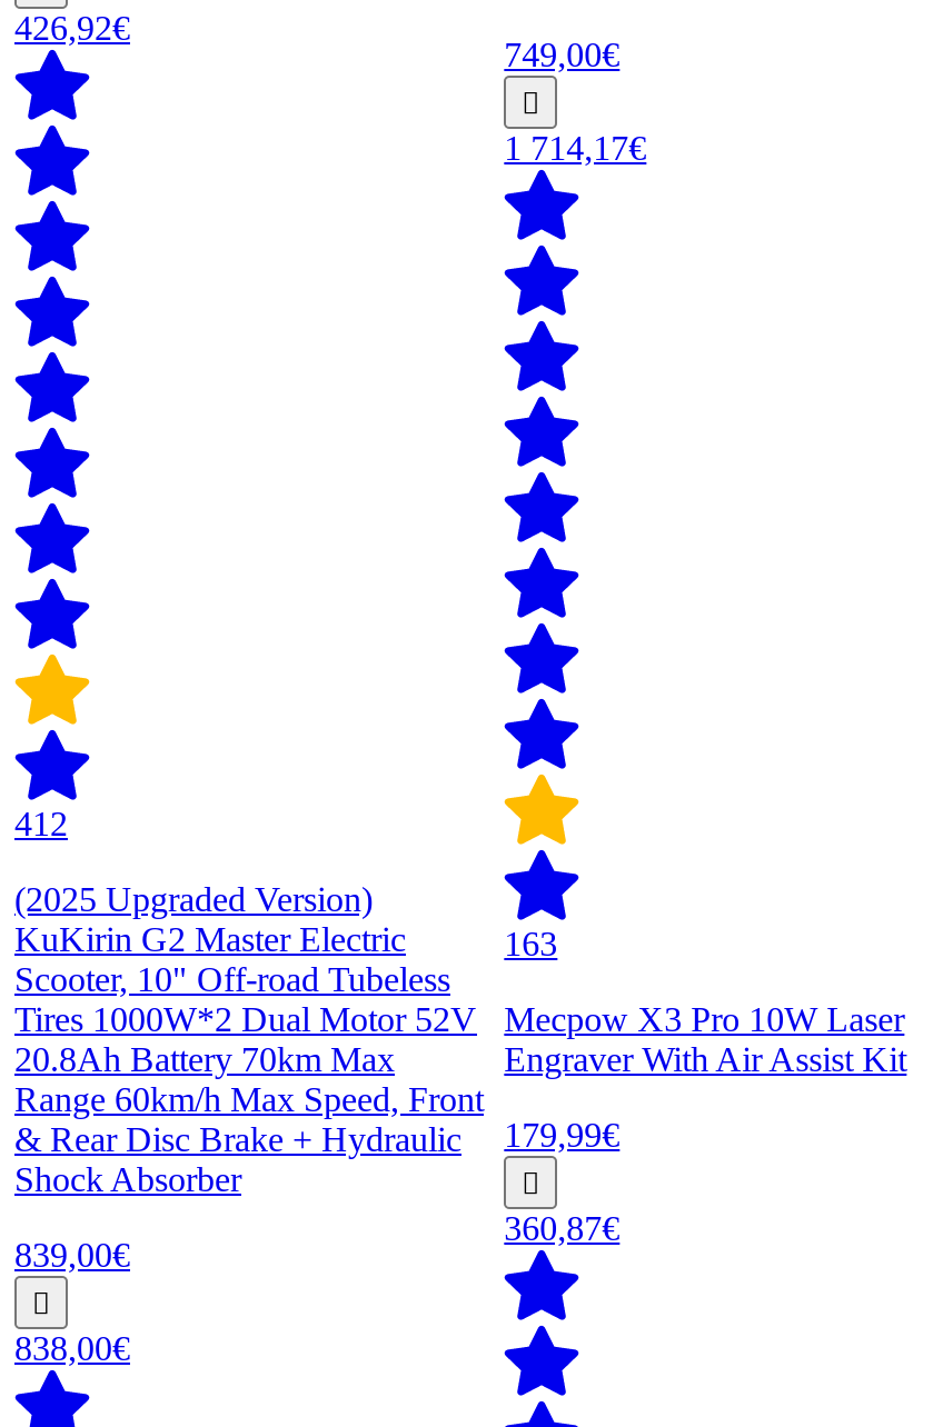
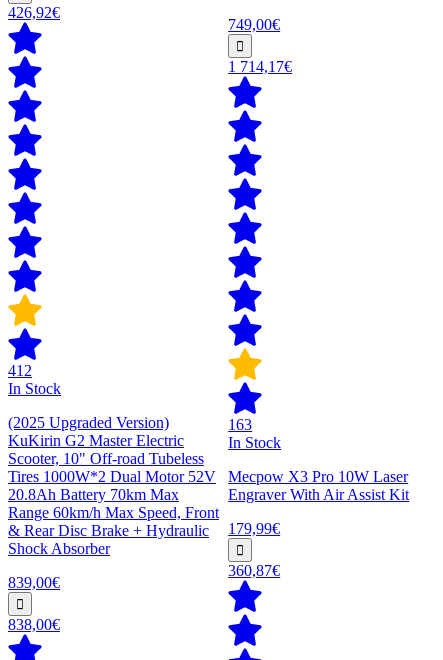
+ In Stock

+ In Stock
